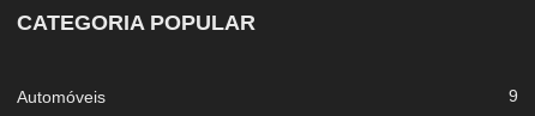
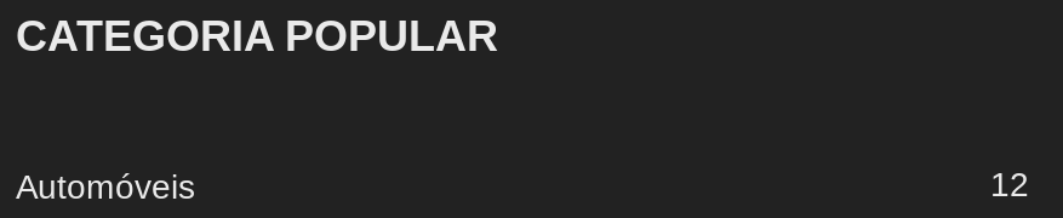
- 9
+ 12
